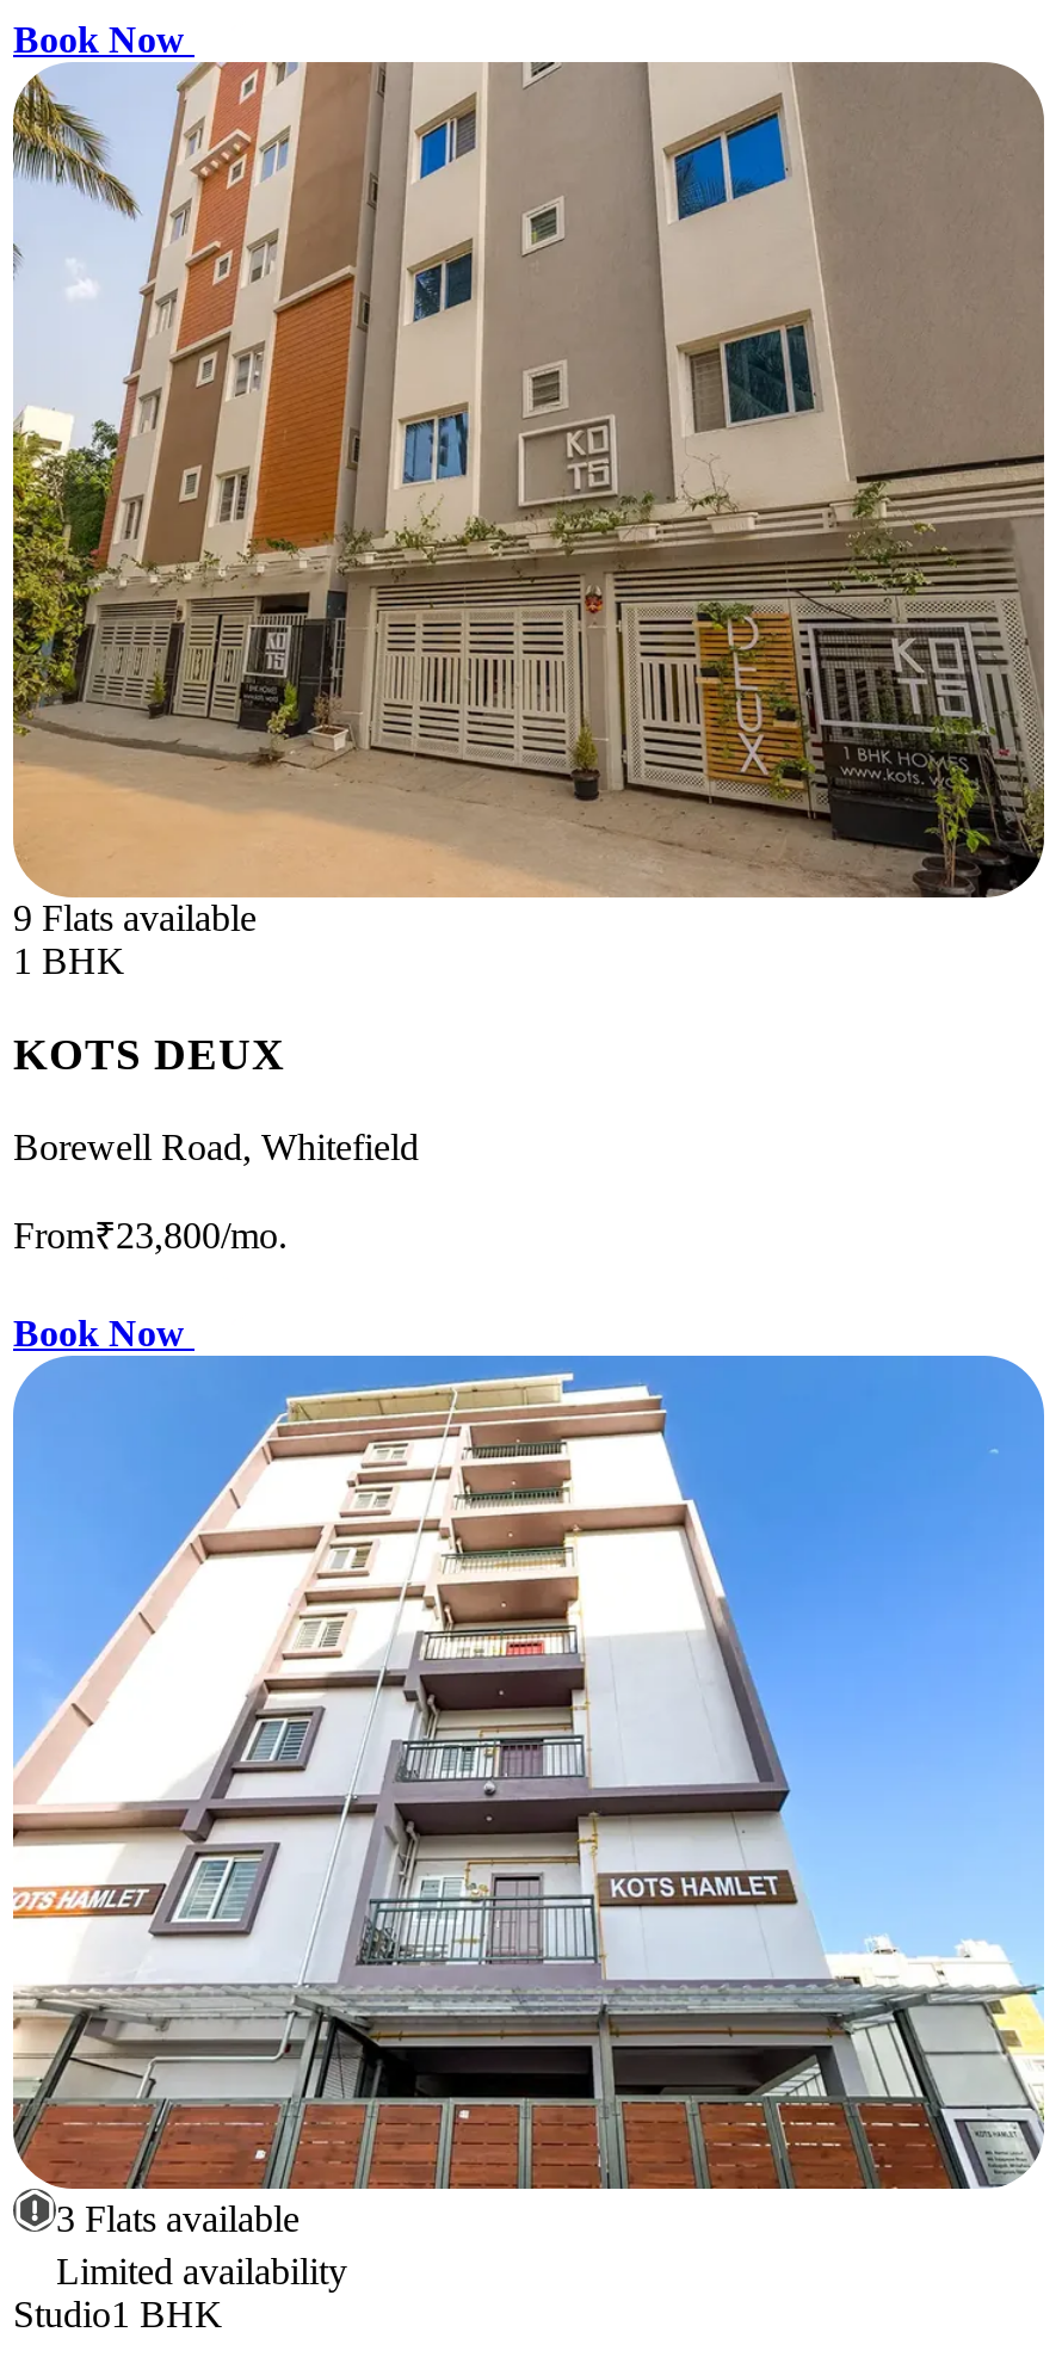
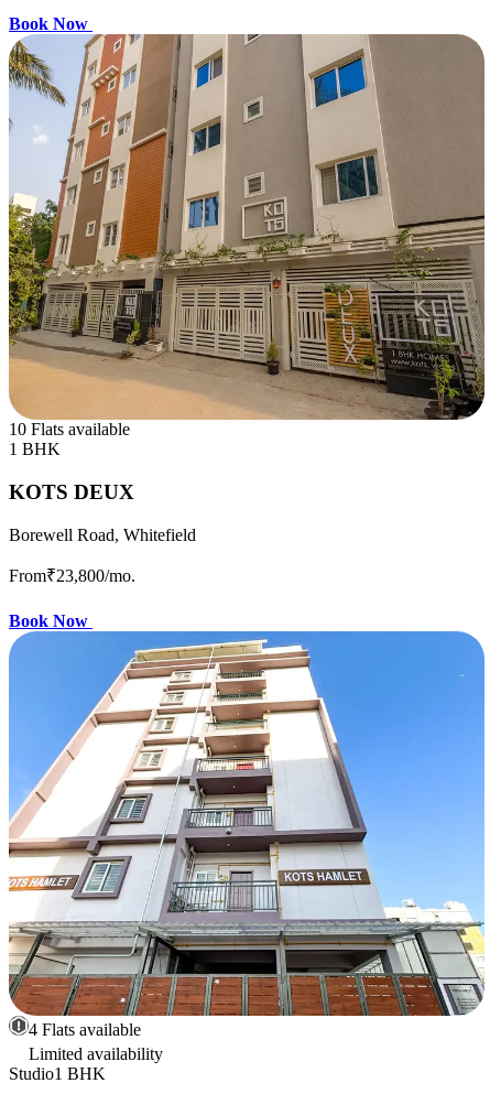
- 9 Flats available
+ 10 Flats available

- 3 Flats available
+ 4 Flats available
